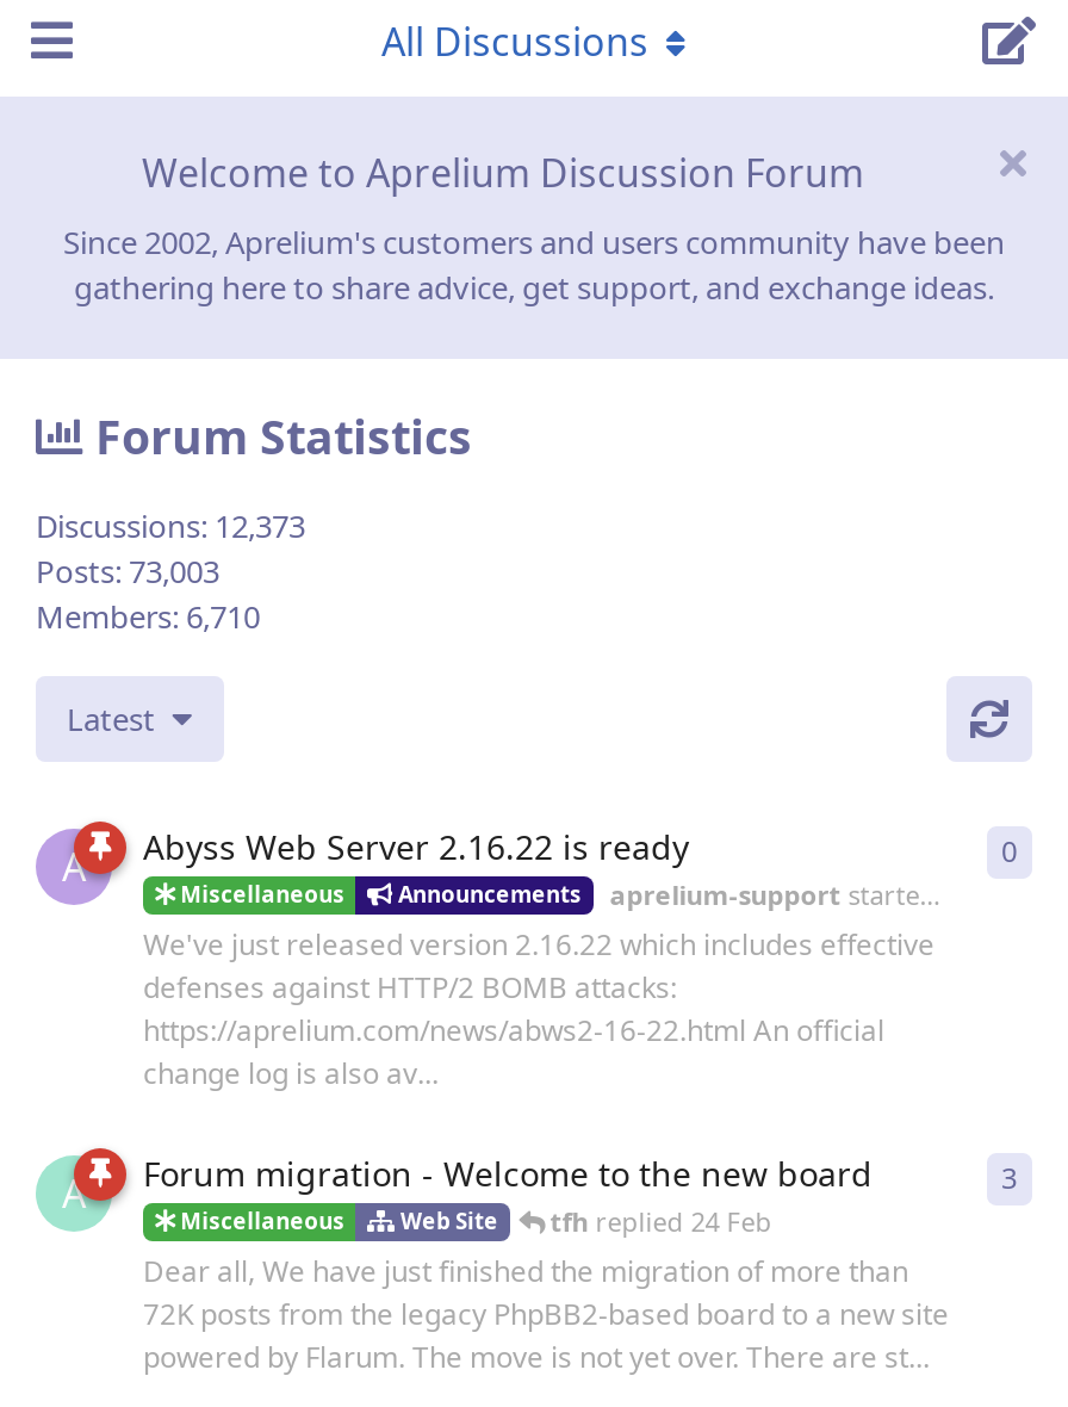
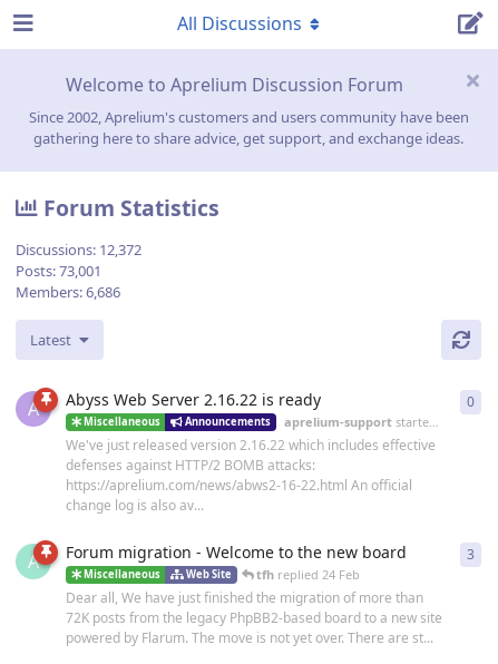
- Discussions: 12,373
+ Discussions: 12,372

- Posts: 73,003
+ Posts: 73,001

- Members: 6,710
+ Members: 6,686
